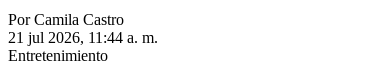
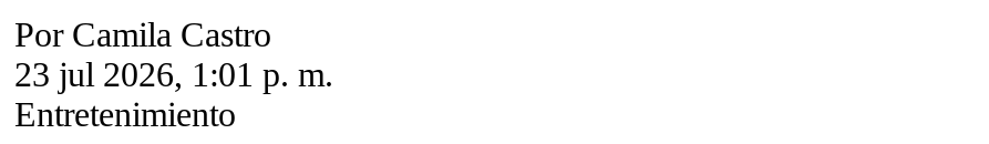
- 21 jul 2026, 11:44 a. m.
+ 23 jul 2026, 1:01 p. m.
